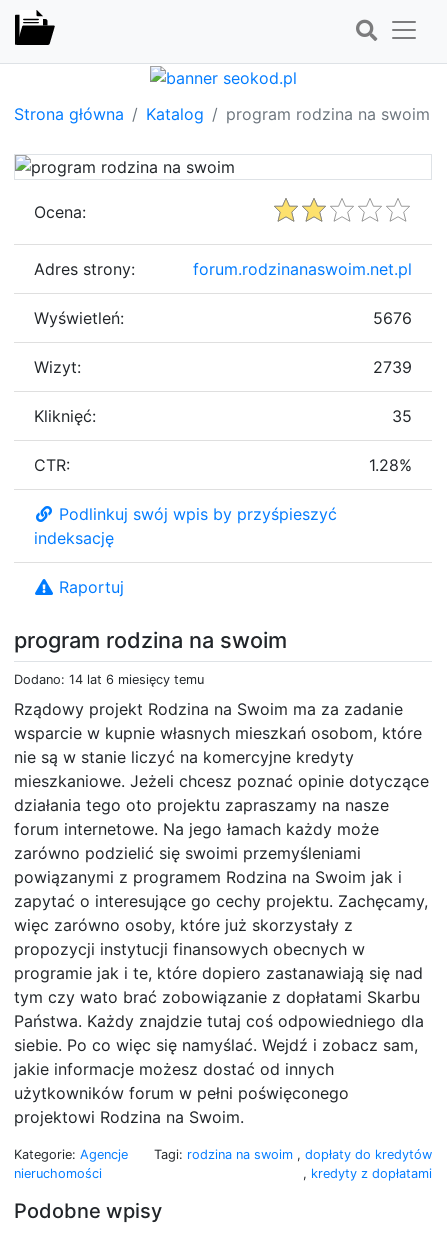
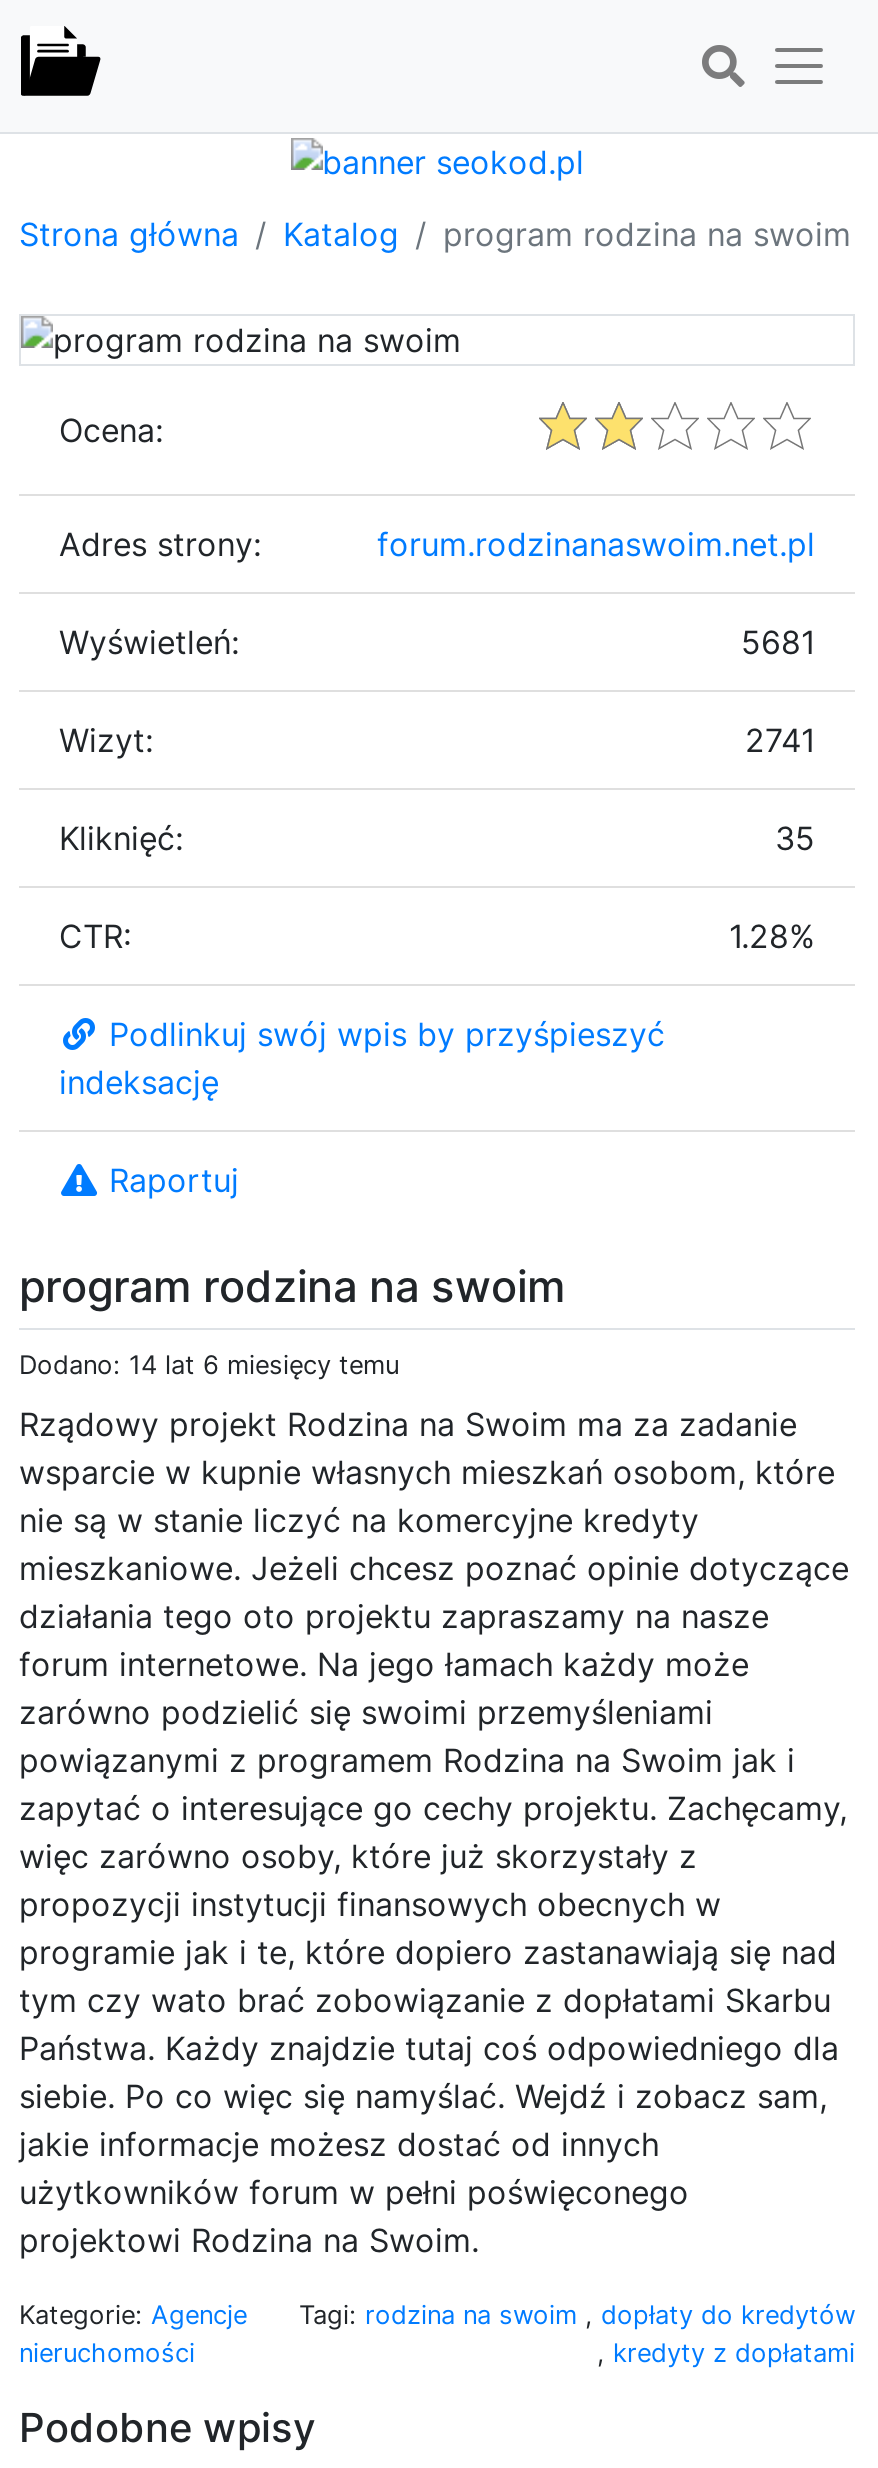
- 5676
+ 5681

- 2739
+ 2741
